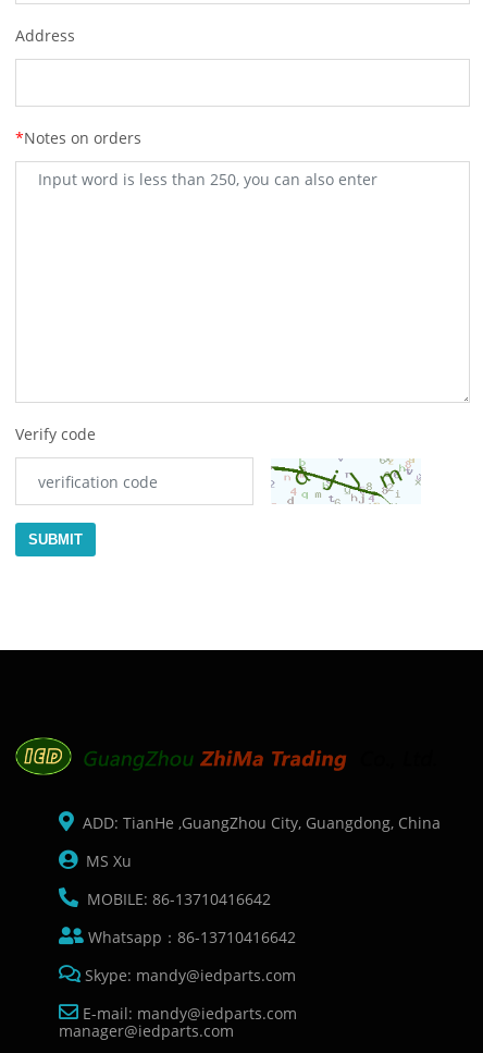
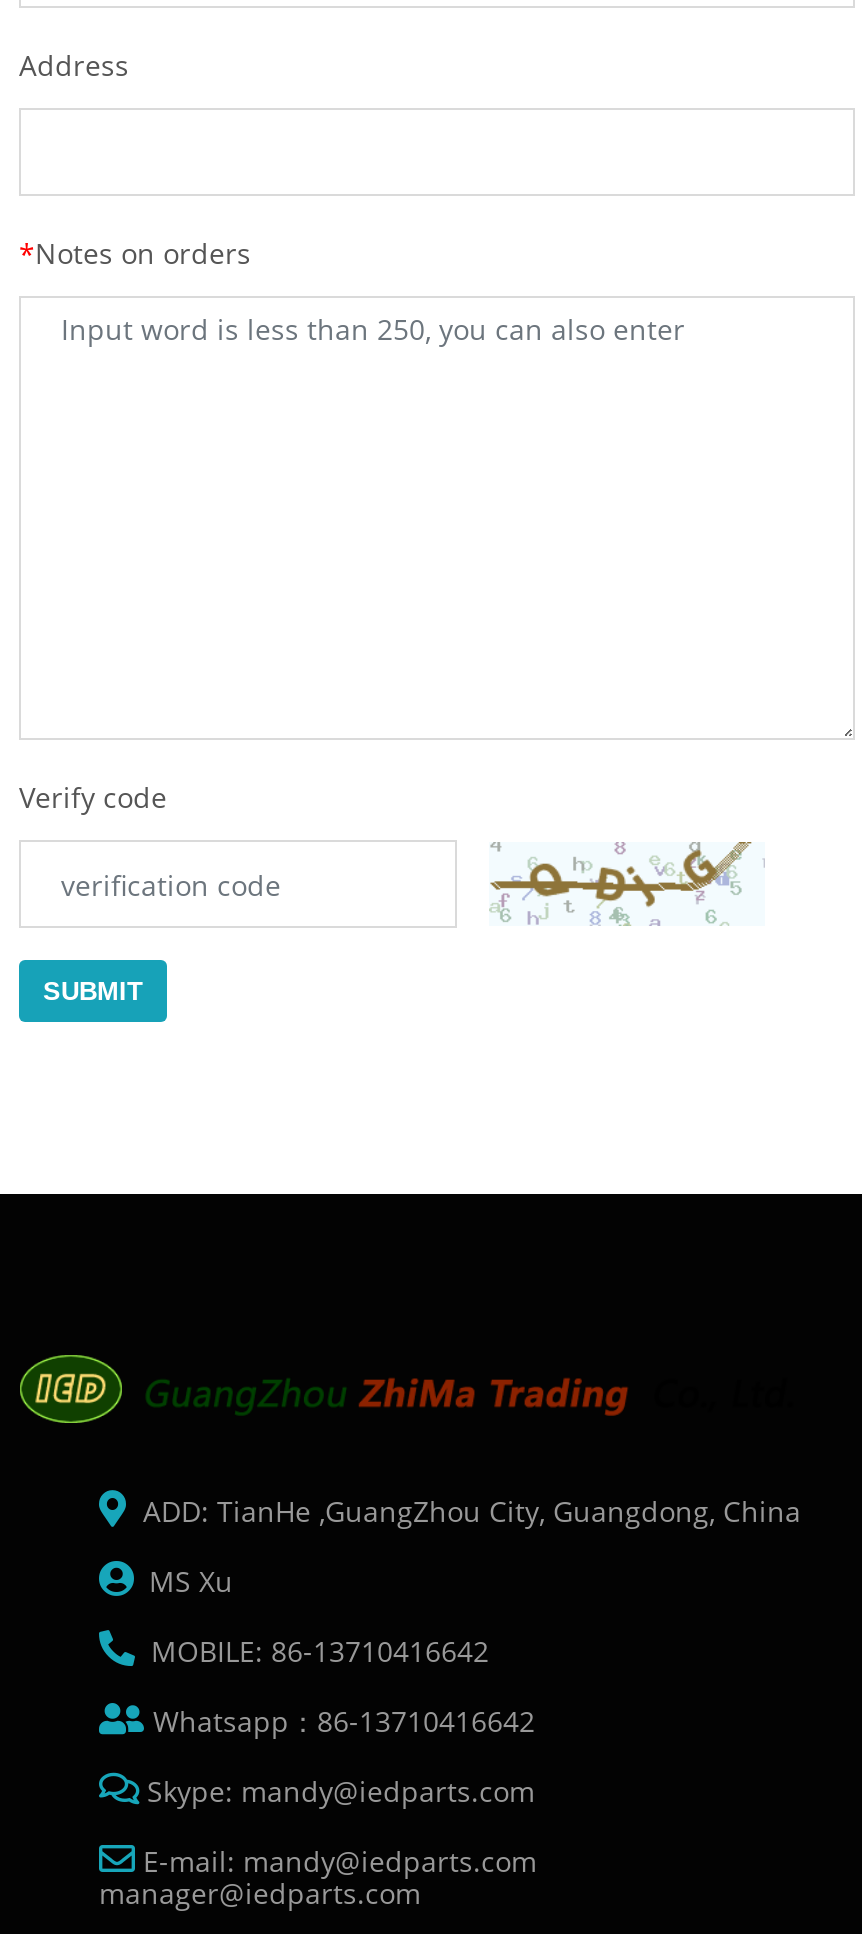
- [image]
+ [image]
